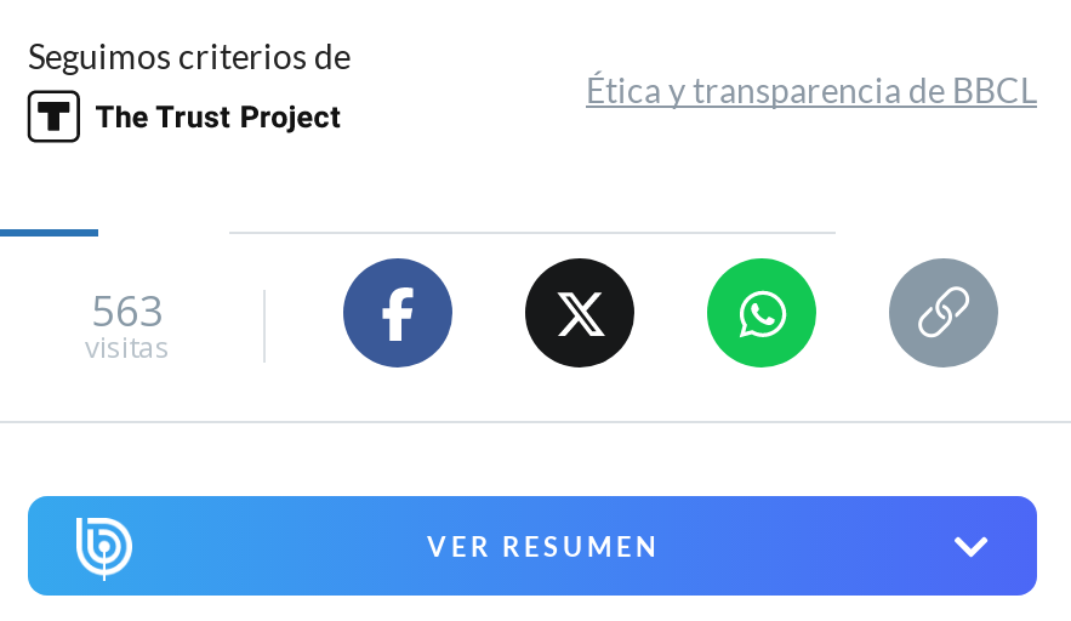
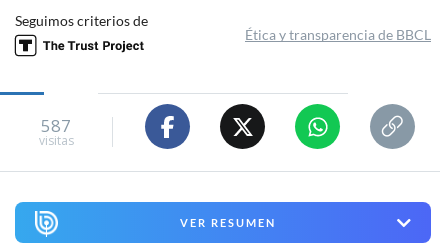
- 563
+ 587
